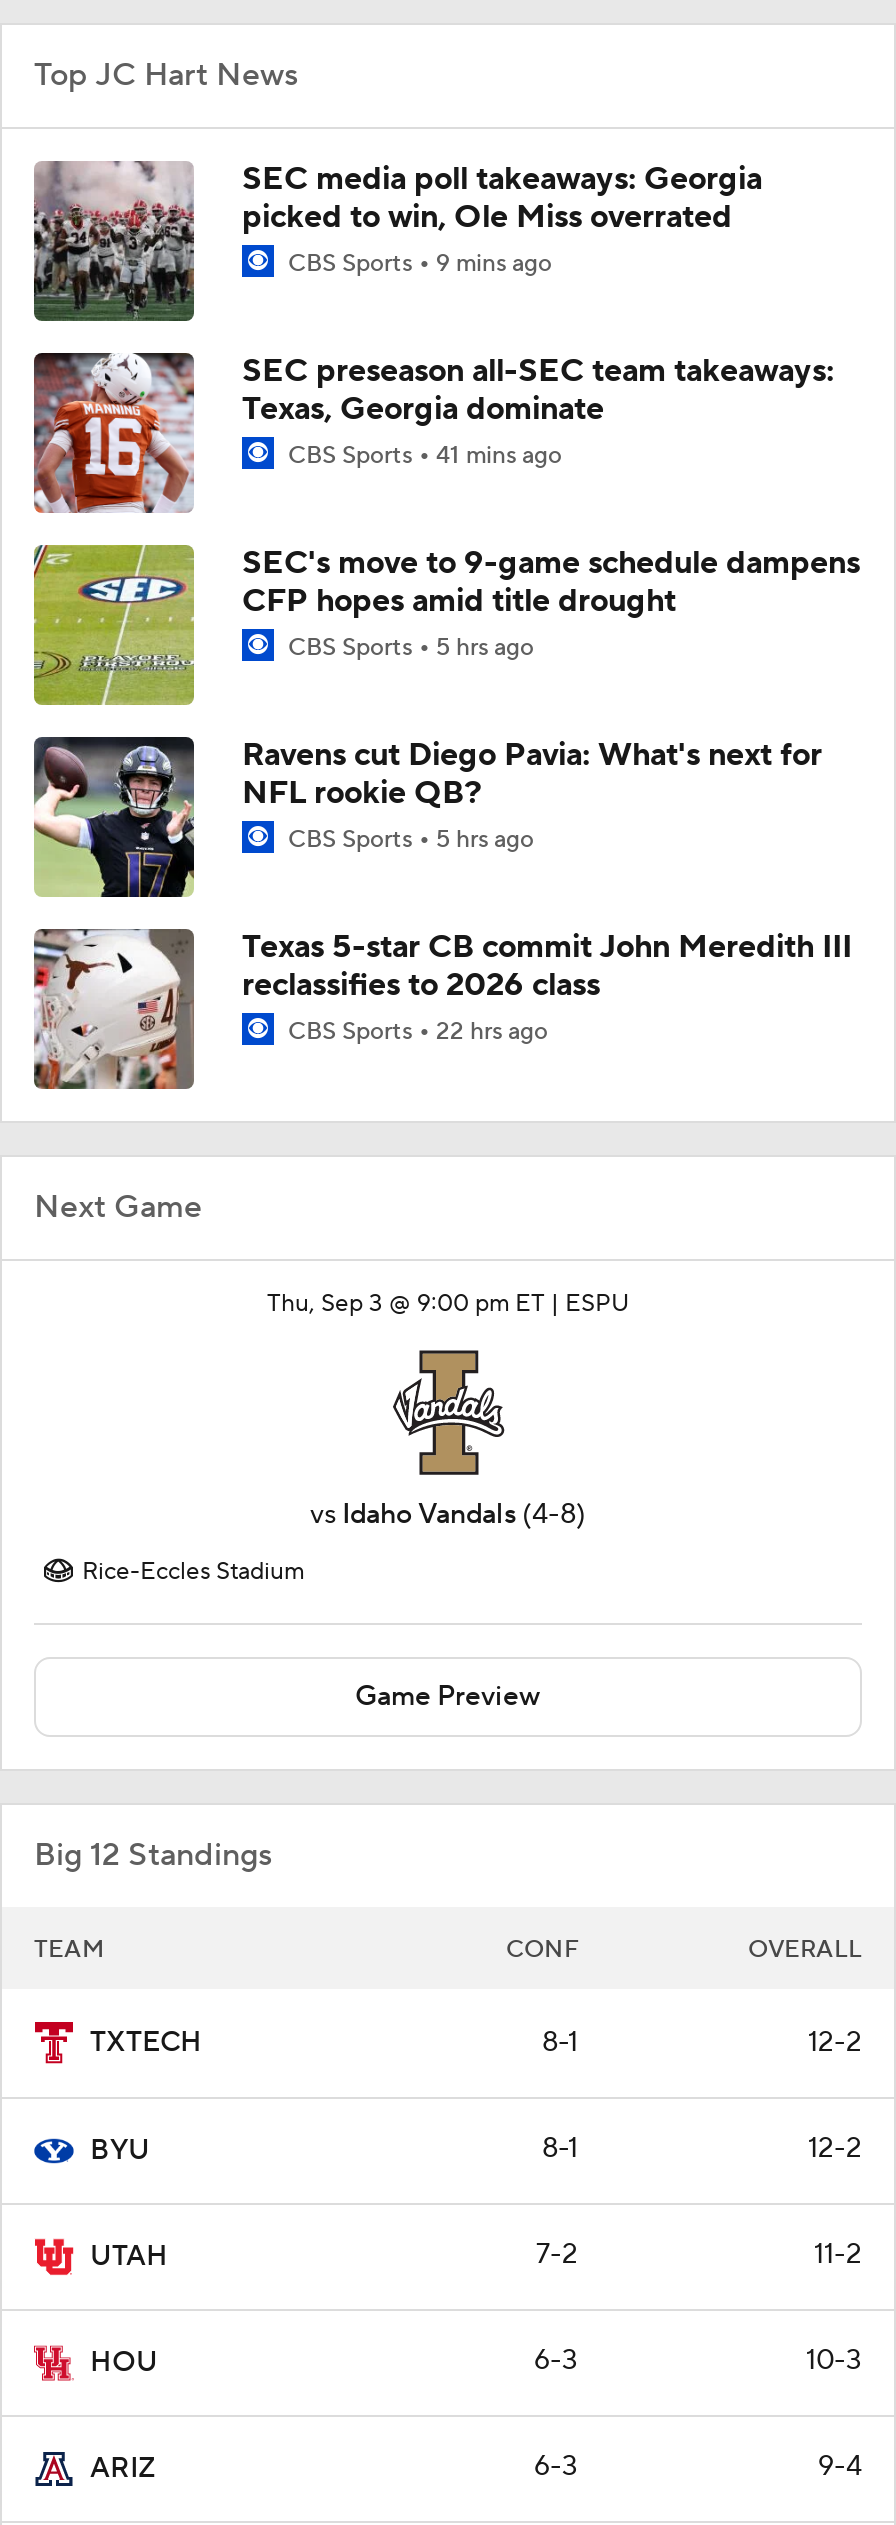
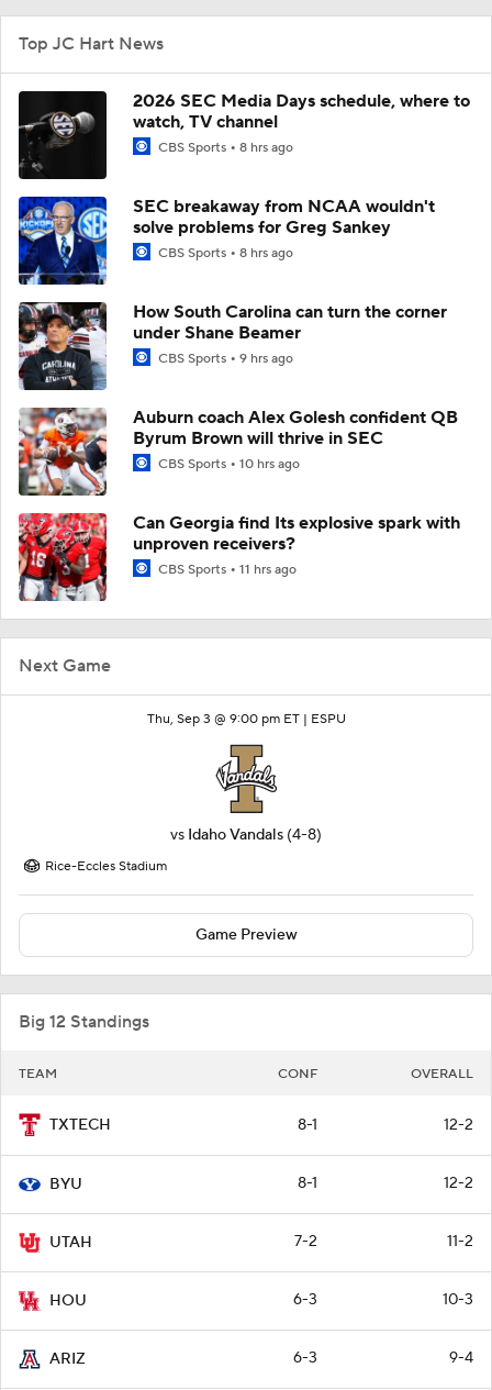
- [image]
- SEC media poll takeaways: Georgia
- picked to win, Ole Miss overrated
- CBS Sports 9 mins ago
+ [image]
+ 2026 SEC Media Days schedule, where to
+ watch, TV channel
+ CBS Sports 8 hrs ago

- [image]
- SEC preseason all-SEC team takeaways:
- Texas, Georgia dominate
- CBS Sports 41 mins ago
+ [image]
+ SEC breakaway from NCAA wouldn't
+ solve problems for Greg Sankey
+ CBS Sports 8 hrs ago

- [image]
- SEC's move to 9-game schedule dampens
- CFP hopes amid title drought
- CBS Sports 5 hrs ago
+ [image]
+ How South Carolina can turn the corner
+ under Shane Beamer
+ CBS Sports 9 hrs ago

- [image]
- Ravens cut Diego Pavia: What's next for
- NFL rookie QB?
- CBS Sports 5 hrs ago
+ [image]
+ Auburn coach Alex Golesh confident QB
+ Byrum Brown will thrive in SEC
+ CBS Sports 10 hrs ago

- [image]
- Texas 5-star CB commit John Meredith III
- reclassifies to 2026 class
- CBS Sports 22 hrs ago
+ [image]
+ Can Georgia find Its explosive spark with
+ unproven receivers?
+ CBS Sports 11 hrs ago
